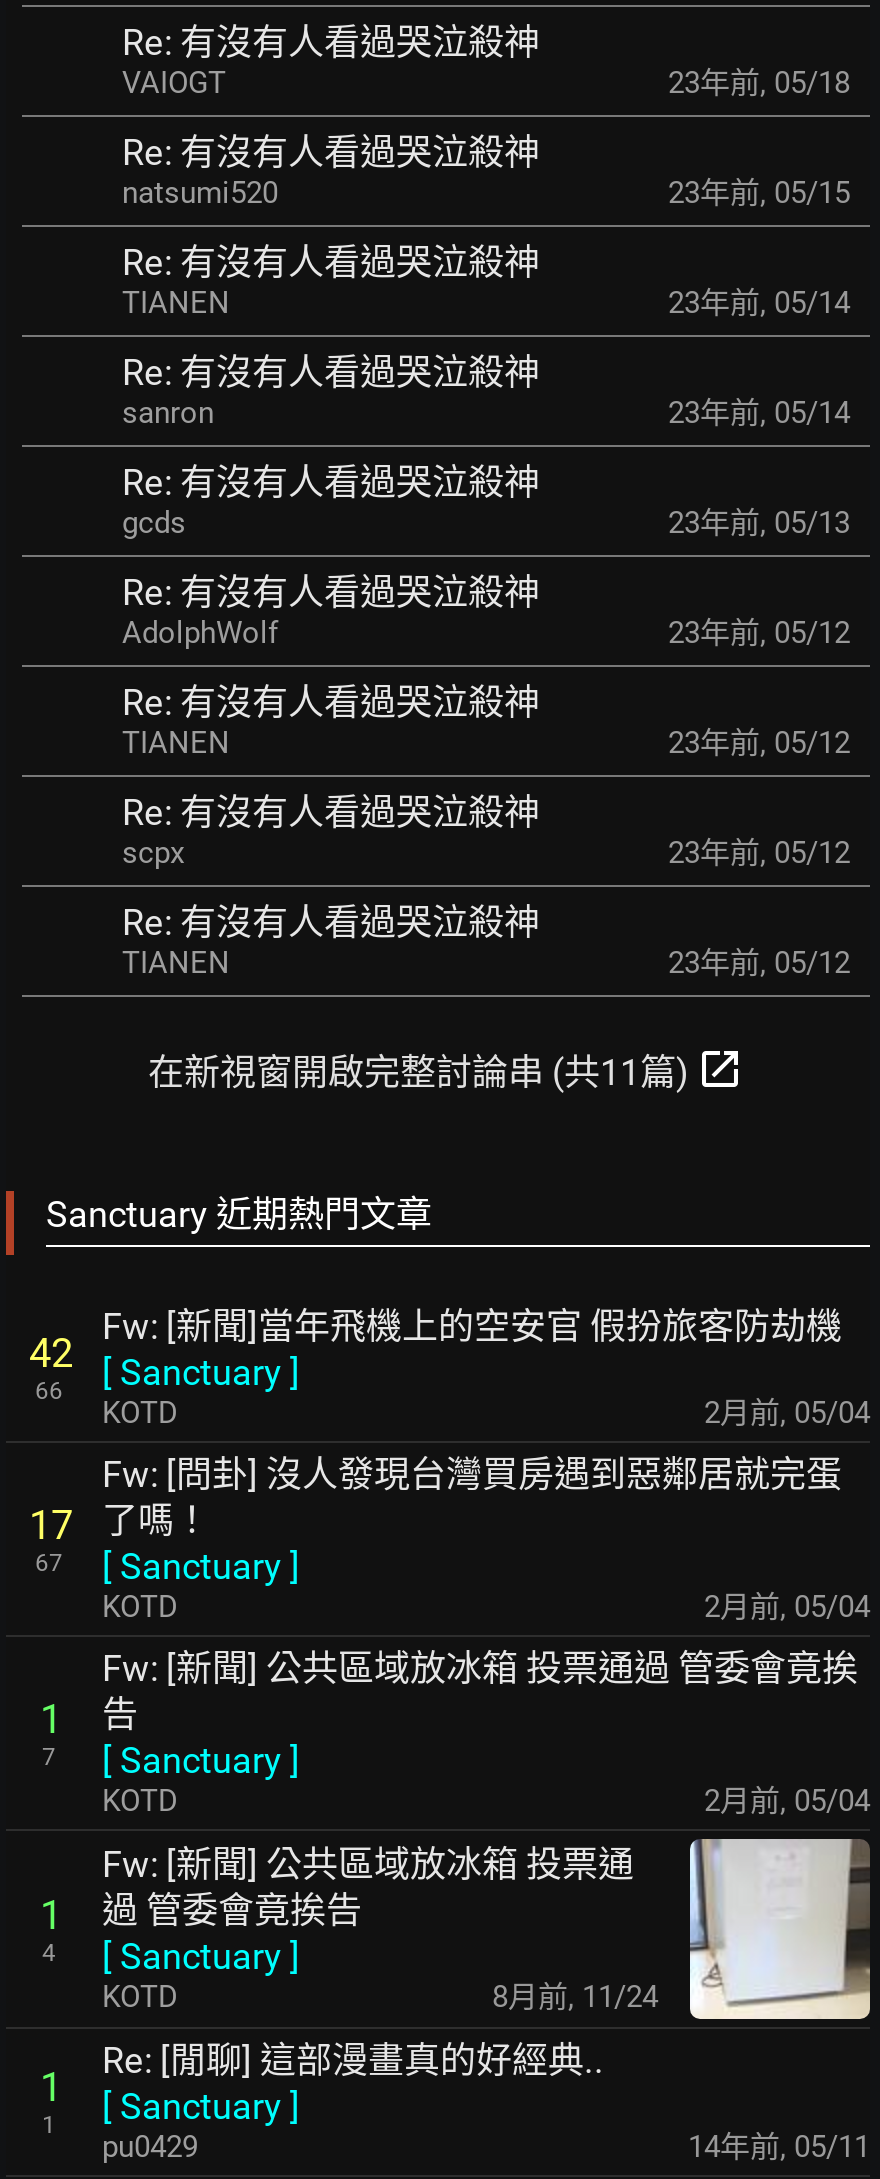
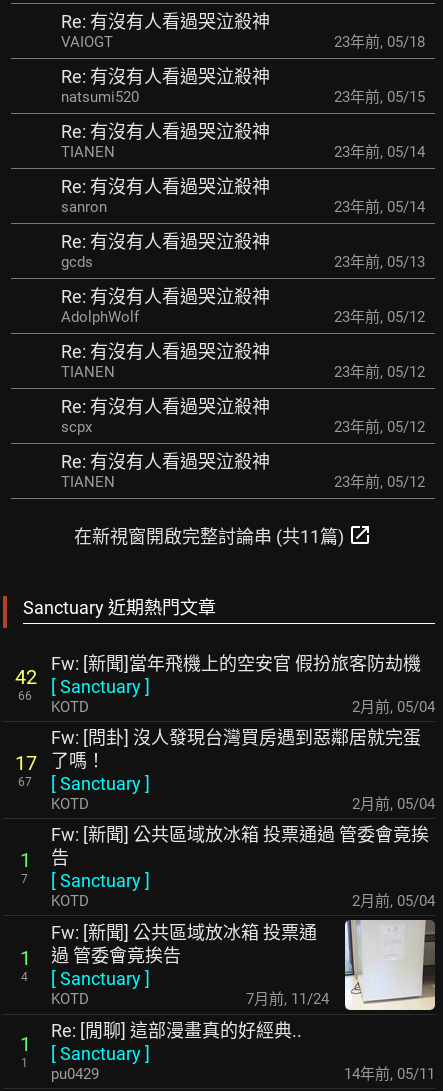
- 8月前, 11/24
+ 7月前, 11/24
